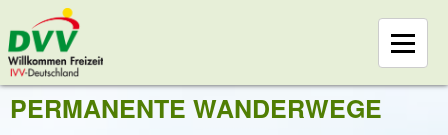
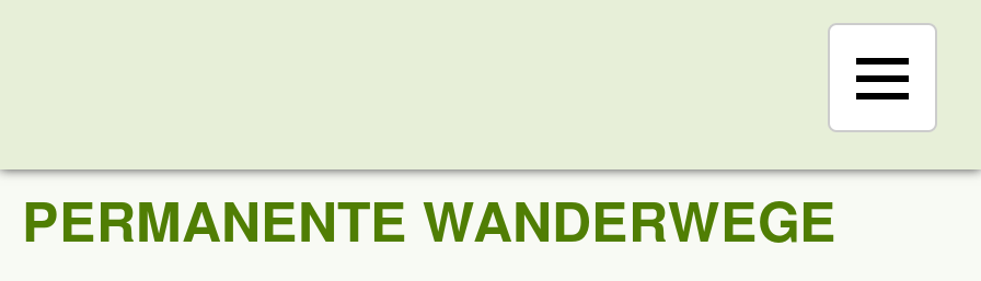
- [image]
